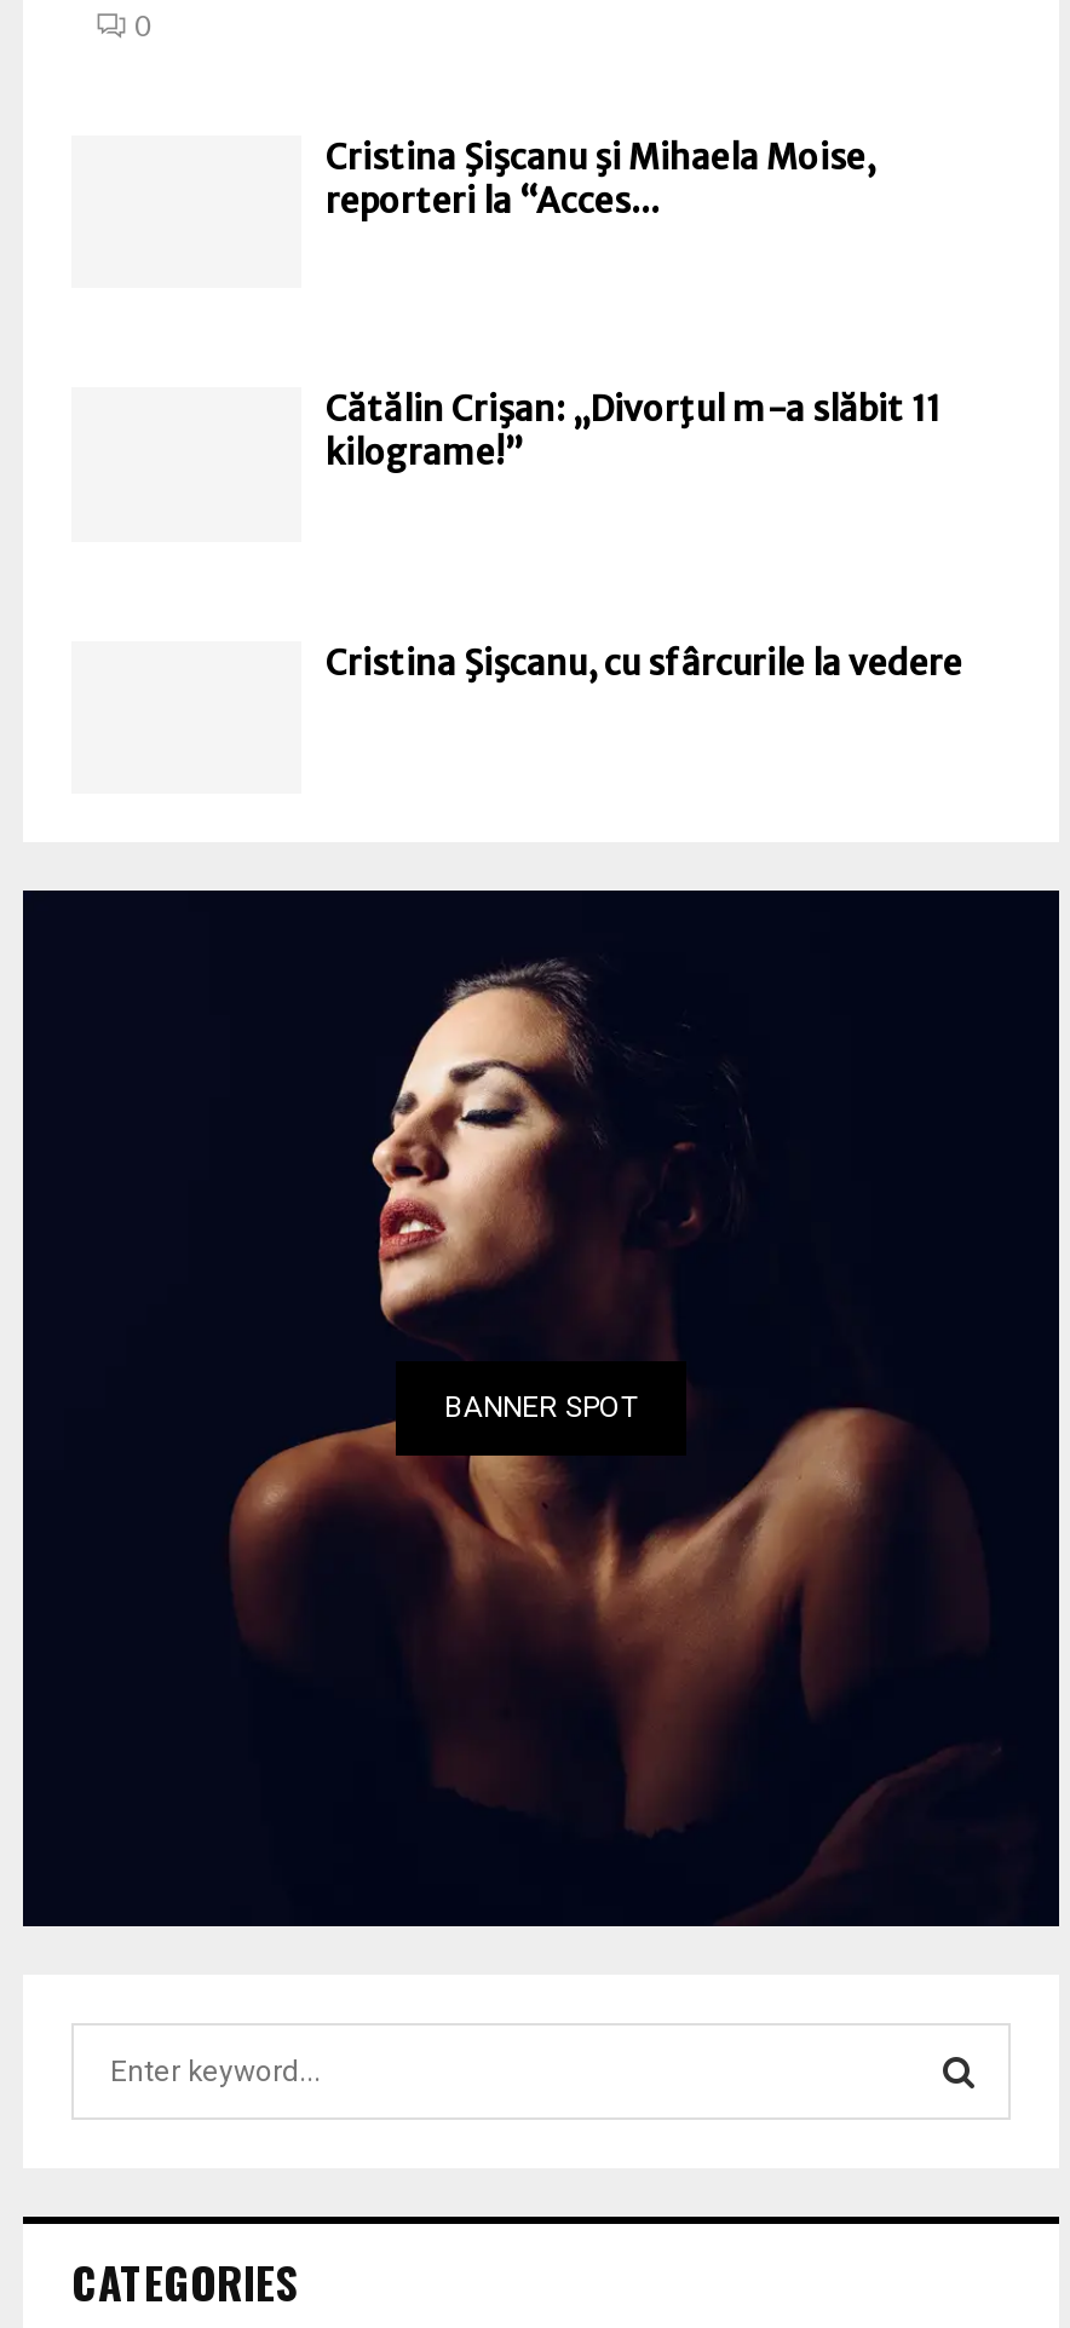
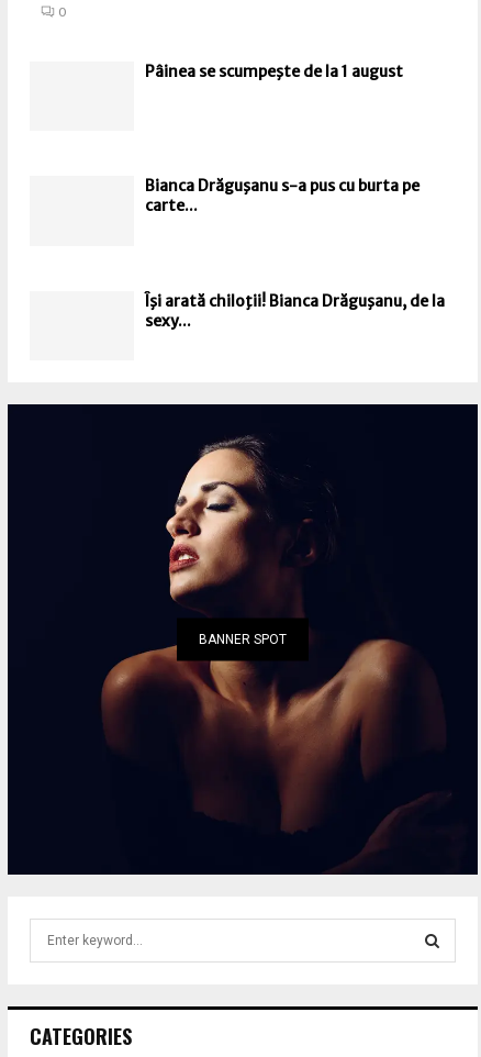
- Cristina Şişcanu şi Mihaela Moise,
- reporteri la “Acces...
+ Pâinea se scumpeşte de la 1 august

- Cătălin Crişan: „Divorţul m-a slăbit 11
- kilograme!”
+ Bianca Drăguşanu s-a pus cu burta pe
+ carte...

- Cristina Şişcanu, cu sfârcurile la vedere
+ Îşi arată chiloţii! Bianca Drăguşanu, de la
+ sexy...
